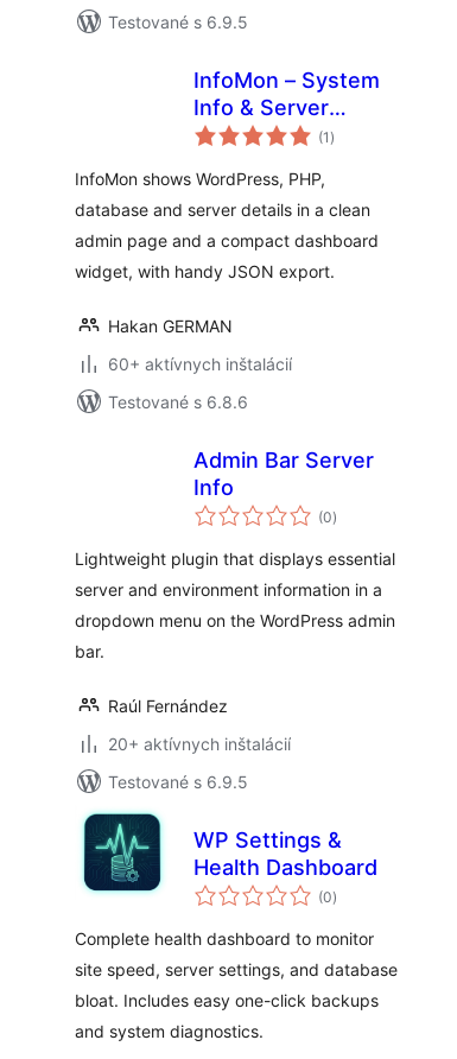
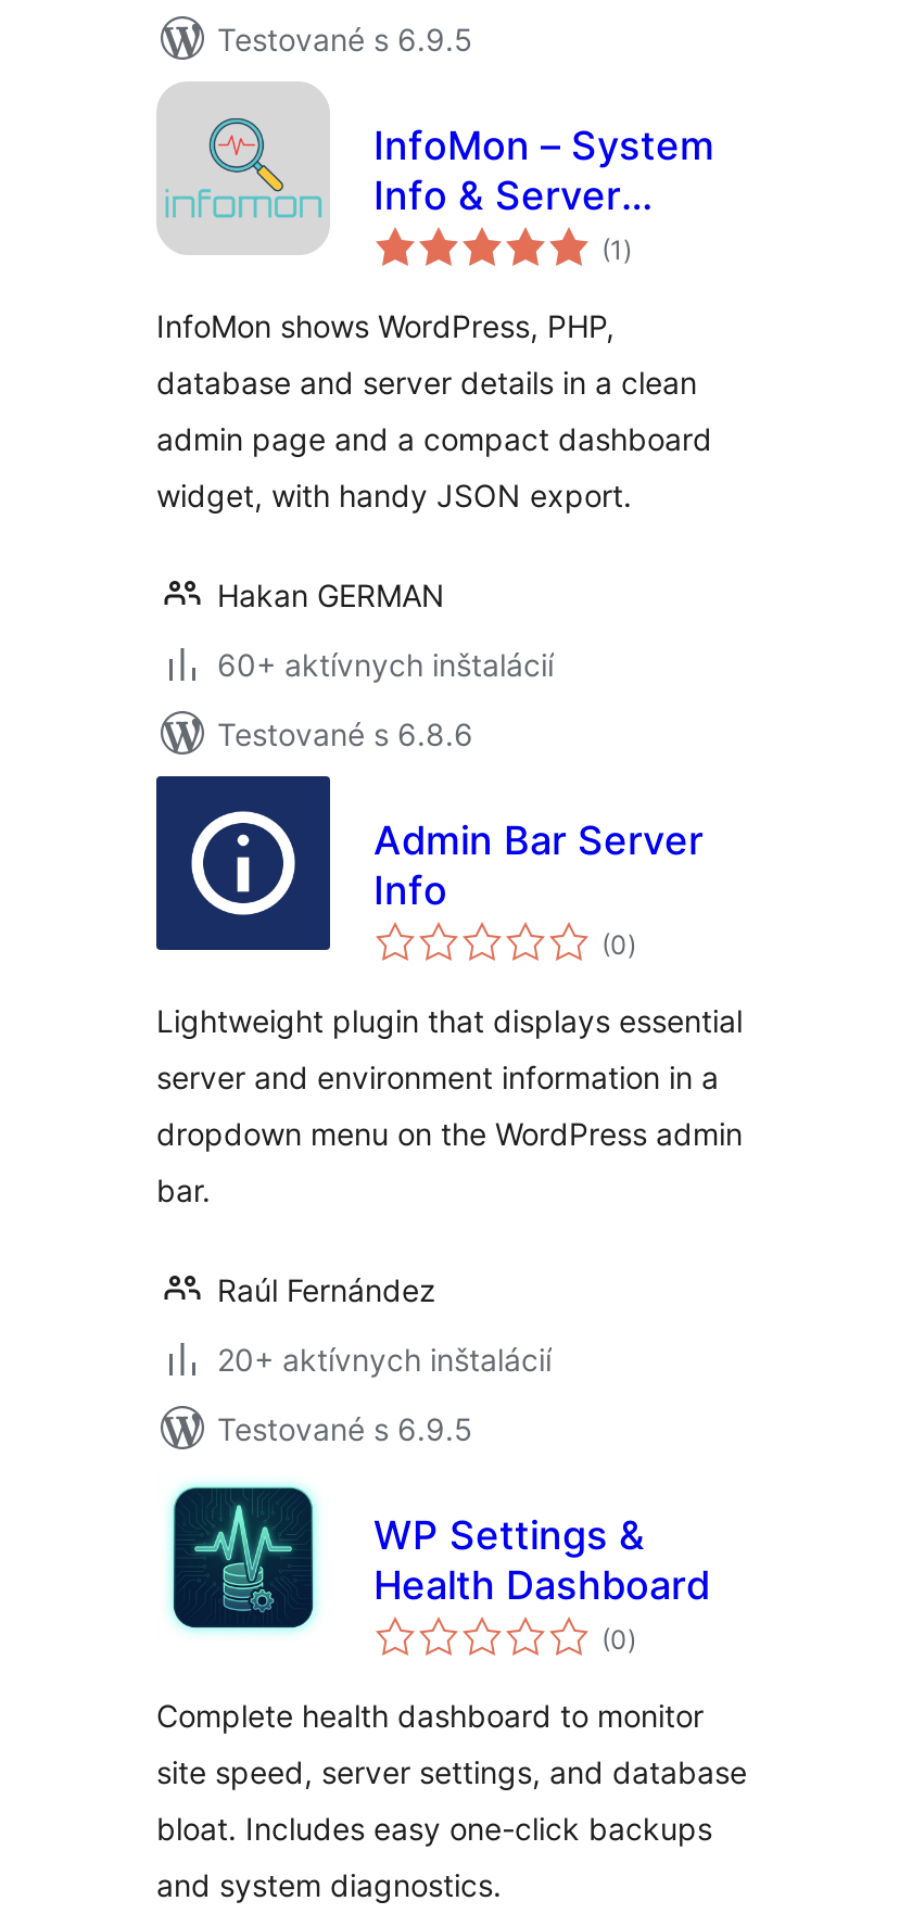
+ [image]

+ [image]
